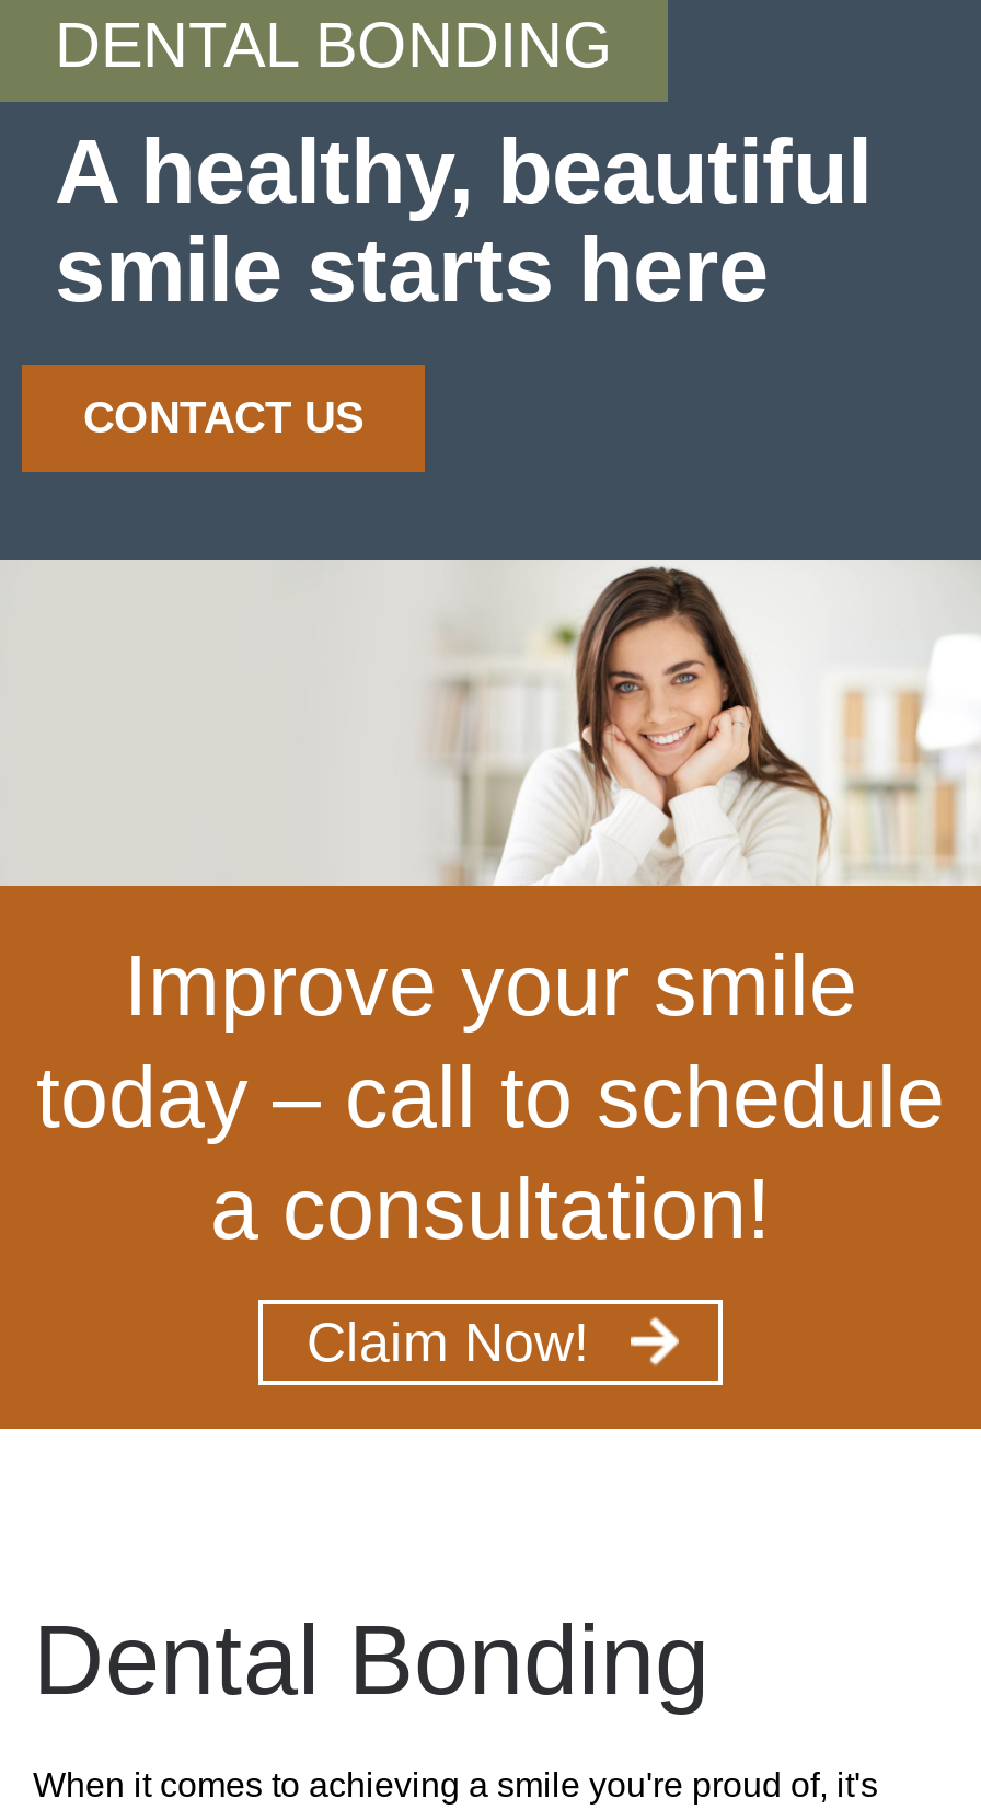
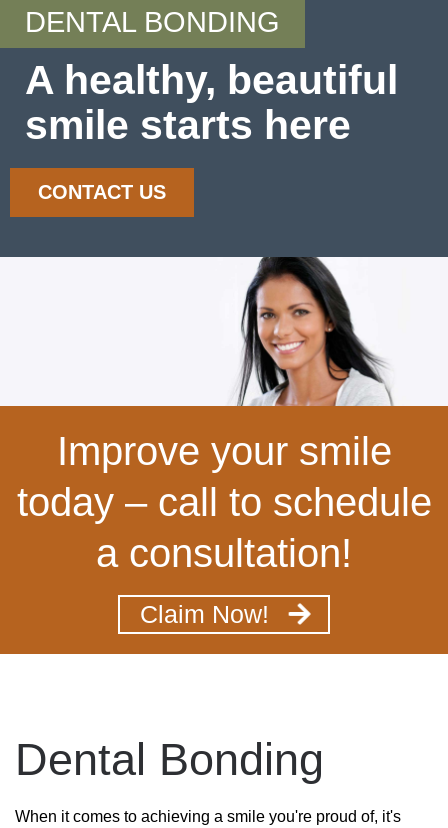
- [image]
+ [image]
